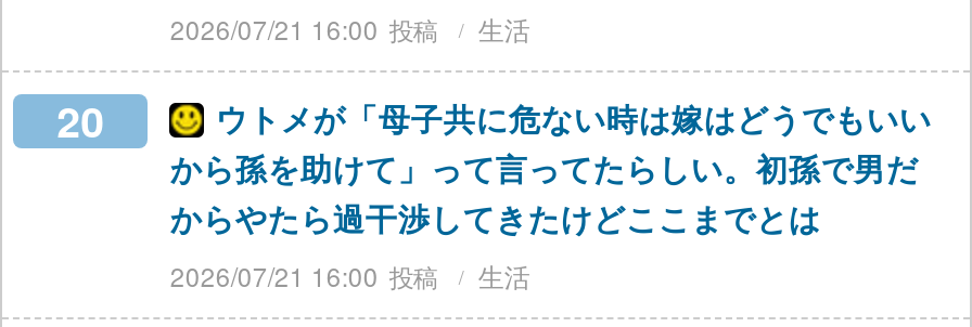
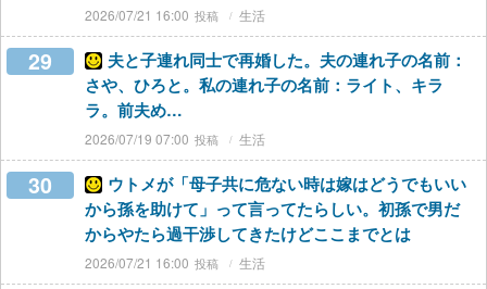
- 20
+ 29
+ 夫と子連れ同士で再婚した。夫の連れ子の名前：
+ さや、ひろと。私の連れ子の名前：ライト、キラ
+ ラ。前夫め…
+ 2026/07/19 07:00
+ 生活
+ 30
